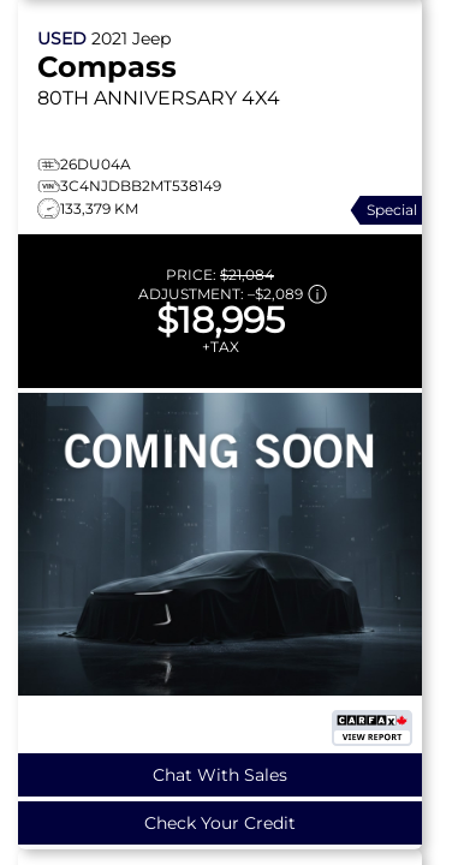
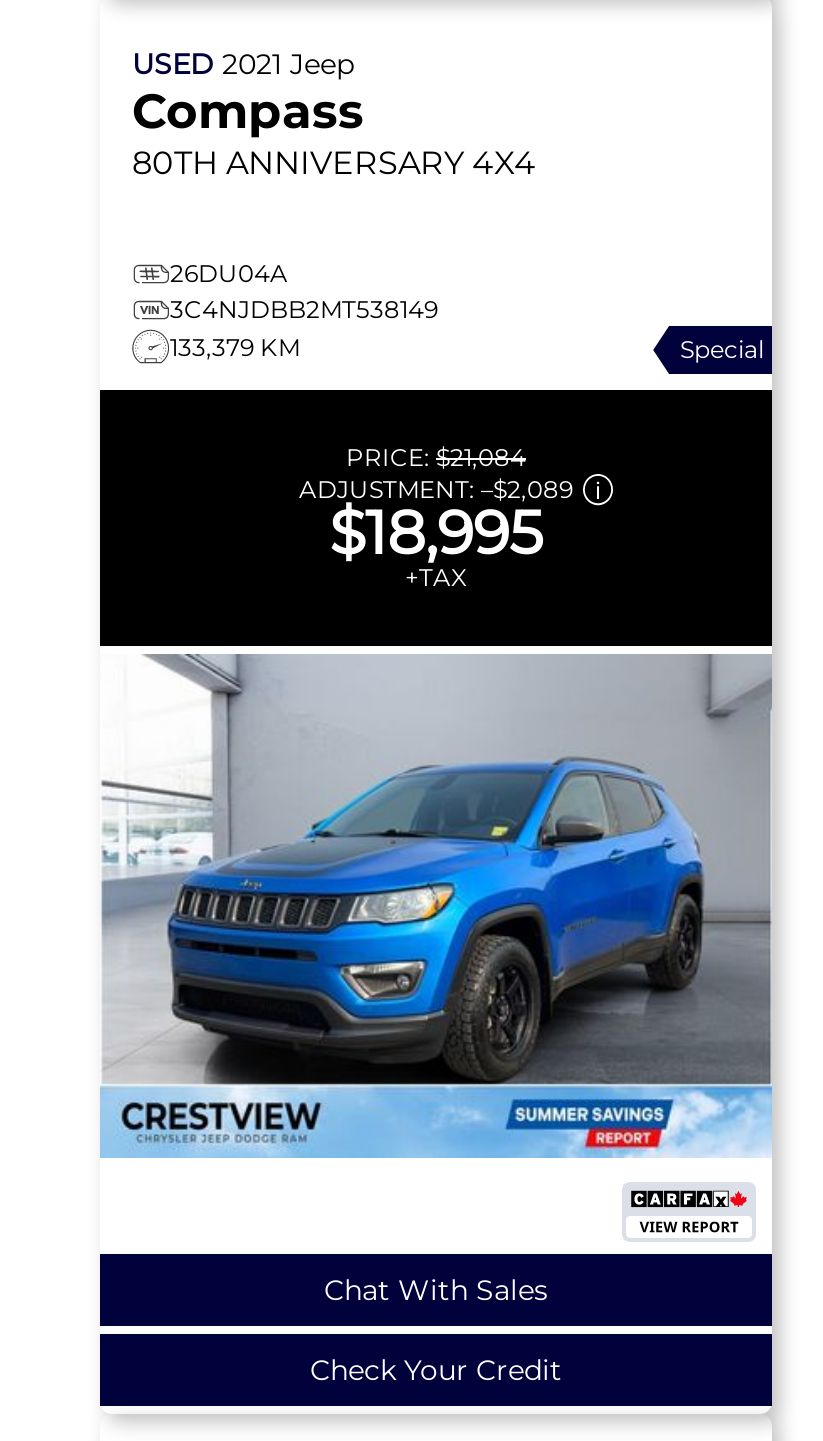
- [image]
+ [image]
